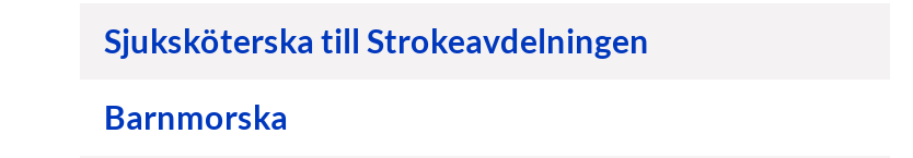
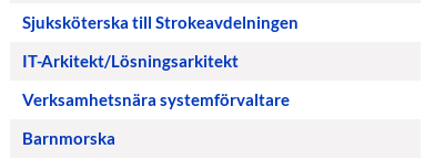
+ IT-Arkitekt/Lösningsarkitekt
+ Verksamhetsnära systemförvaltare
